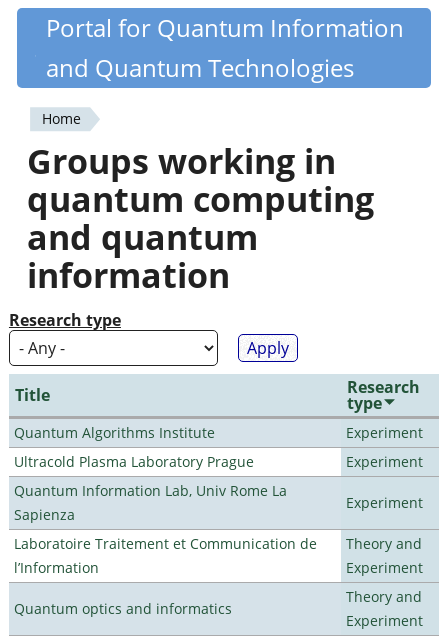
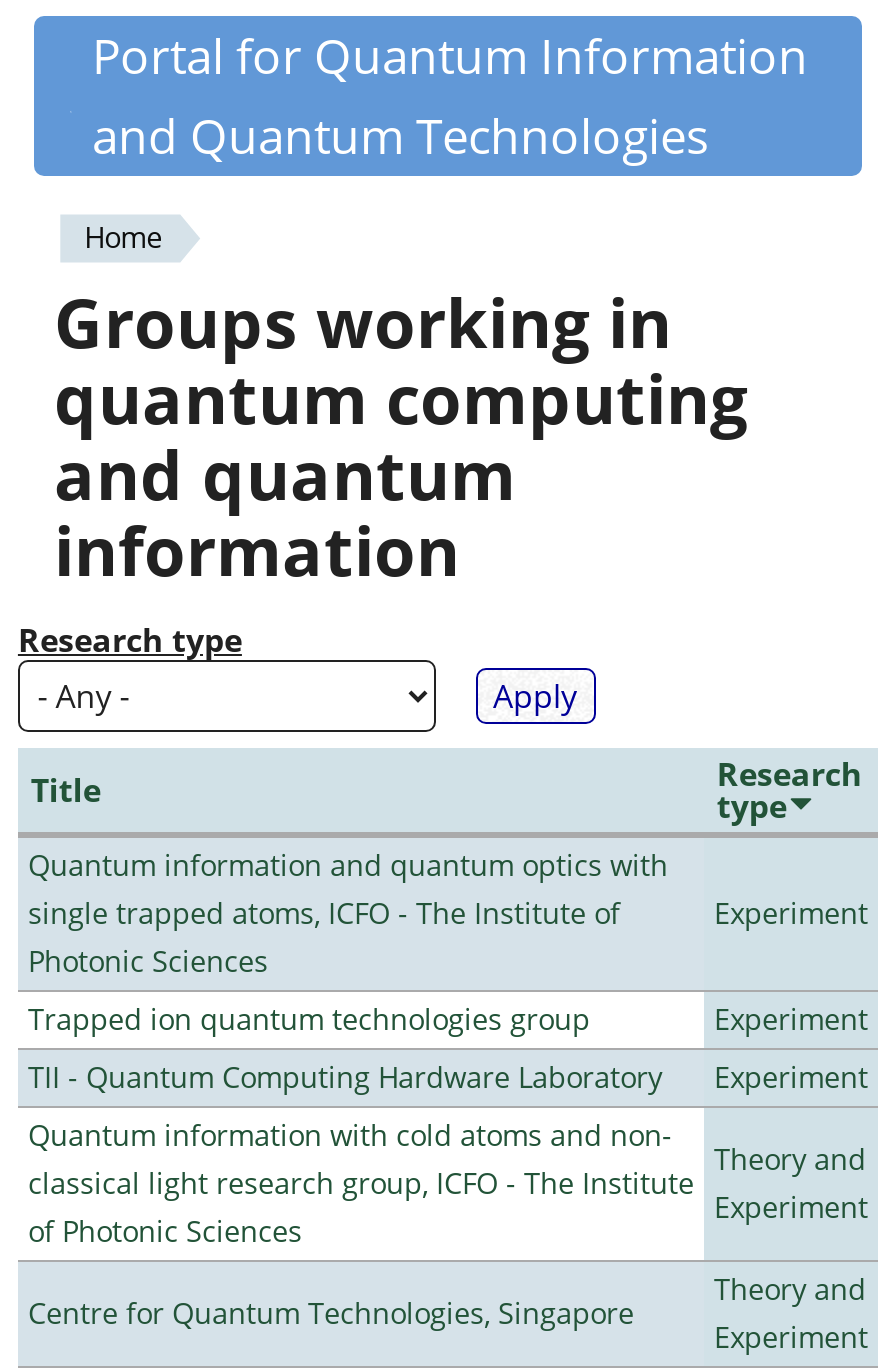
- Quantum Algorithms Institute
+ Quantum information and quantum optics with
+ single trapped atoms, ICFO - The Institute of
+ Photonic Sciences

- Ultracold Plasma Laboratory Prague
+ Trapped ion quantum technologies group

- Quantum Information Lab, Univ Rome La
- Sapienza
+ TII - Quantum Computing Hardware Laboratory

- Laboratoire Traitement et Communication de
- l’Information
+ Quantum information with cold atoms and non-
+ classical light research group, ICFO - The Institute
+ of Photonic Sciences

- Quantum optics and informatics
+ Centre for Quantum Technologies, Singapore
